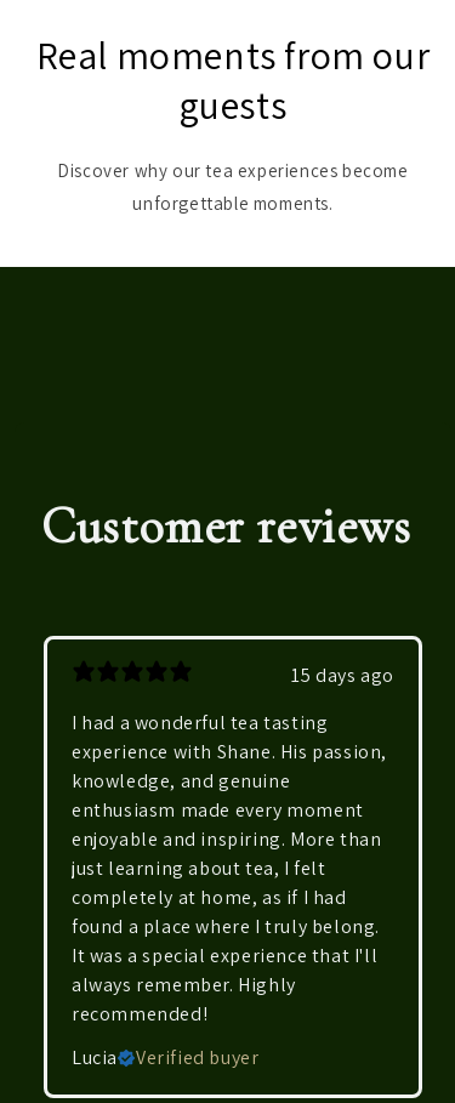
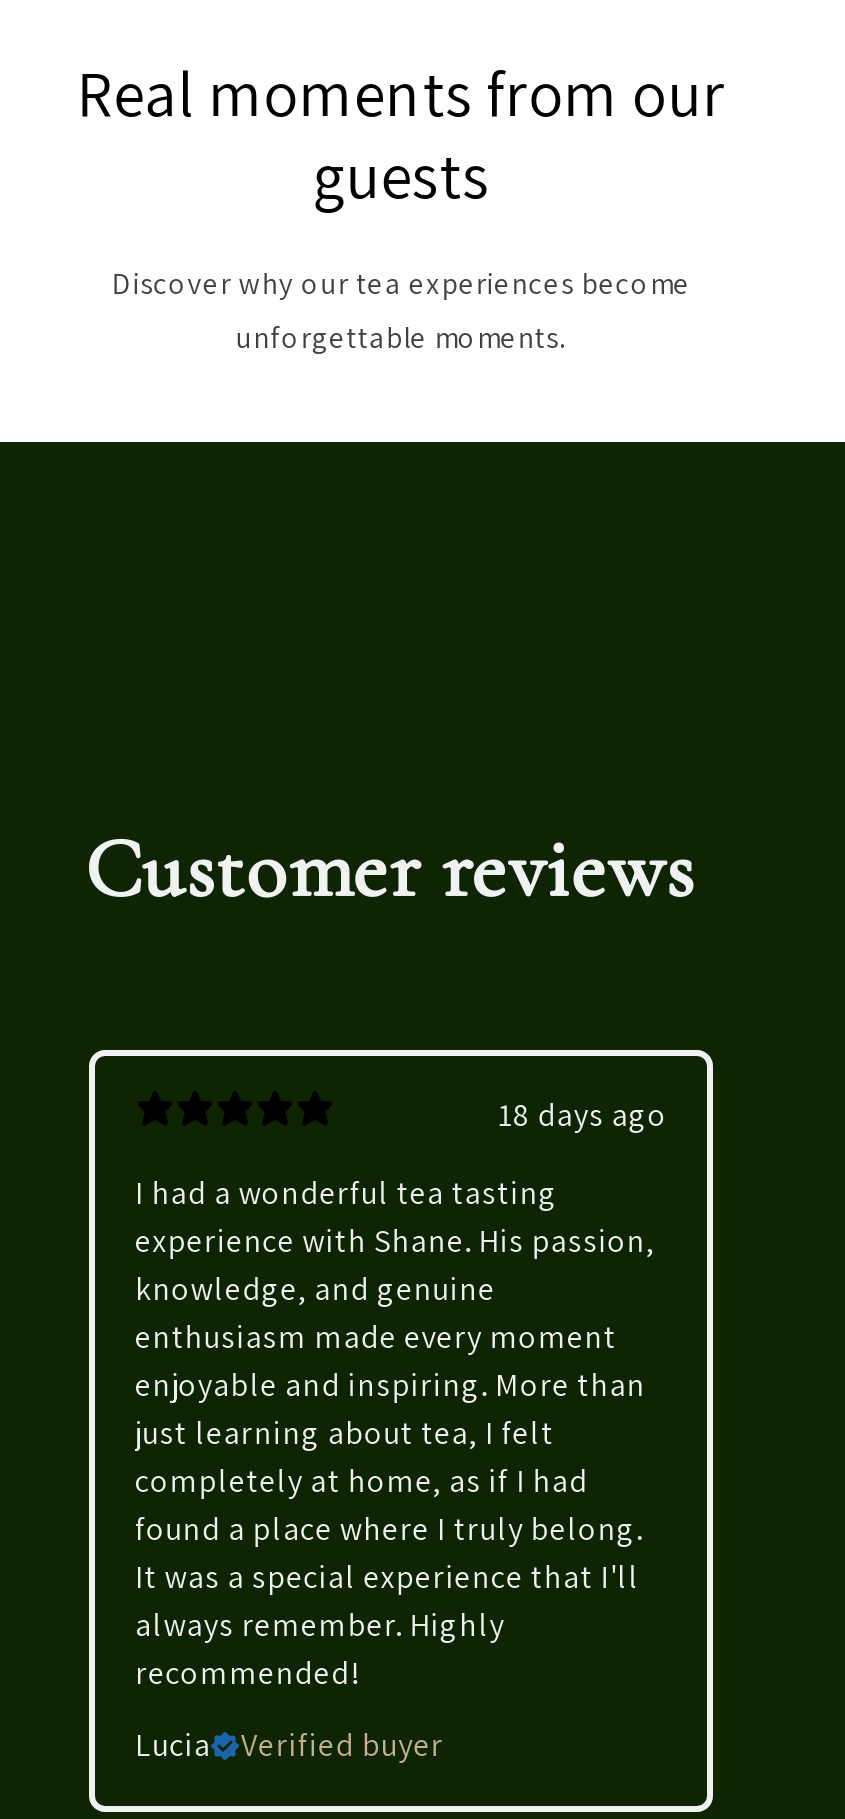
- 15 days ago
+ 18 days ago
